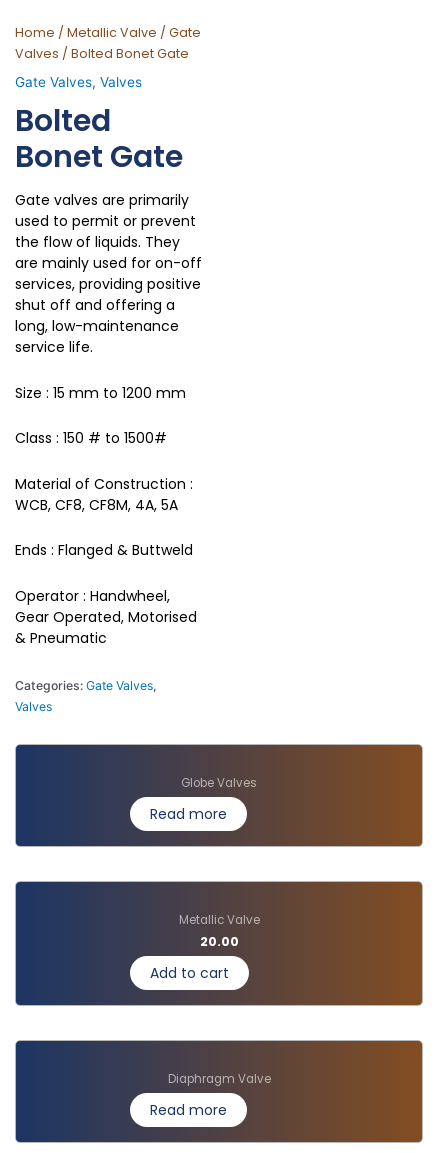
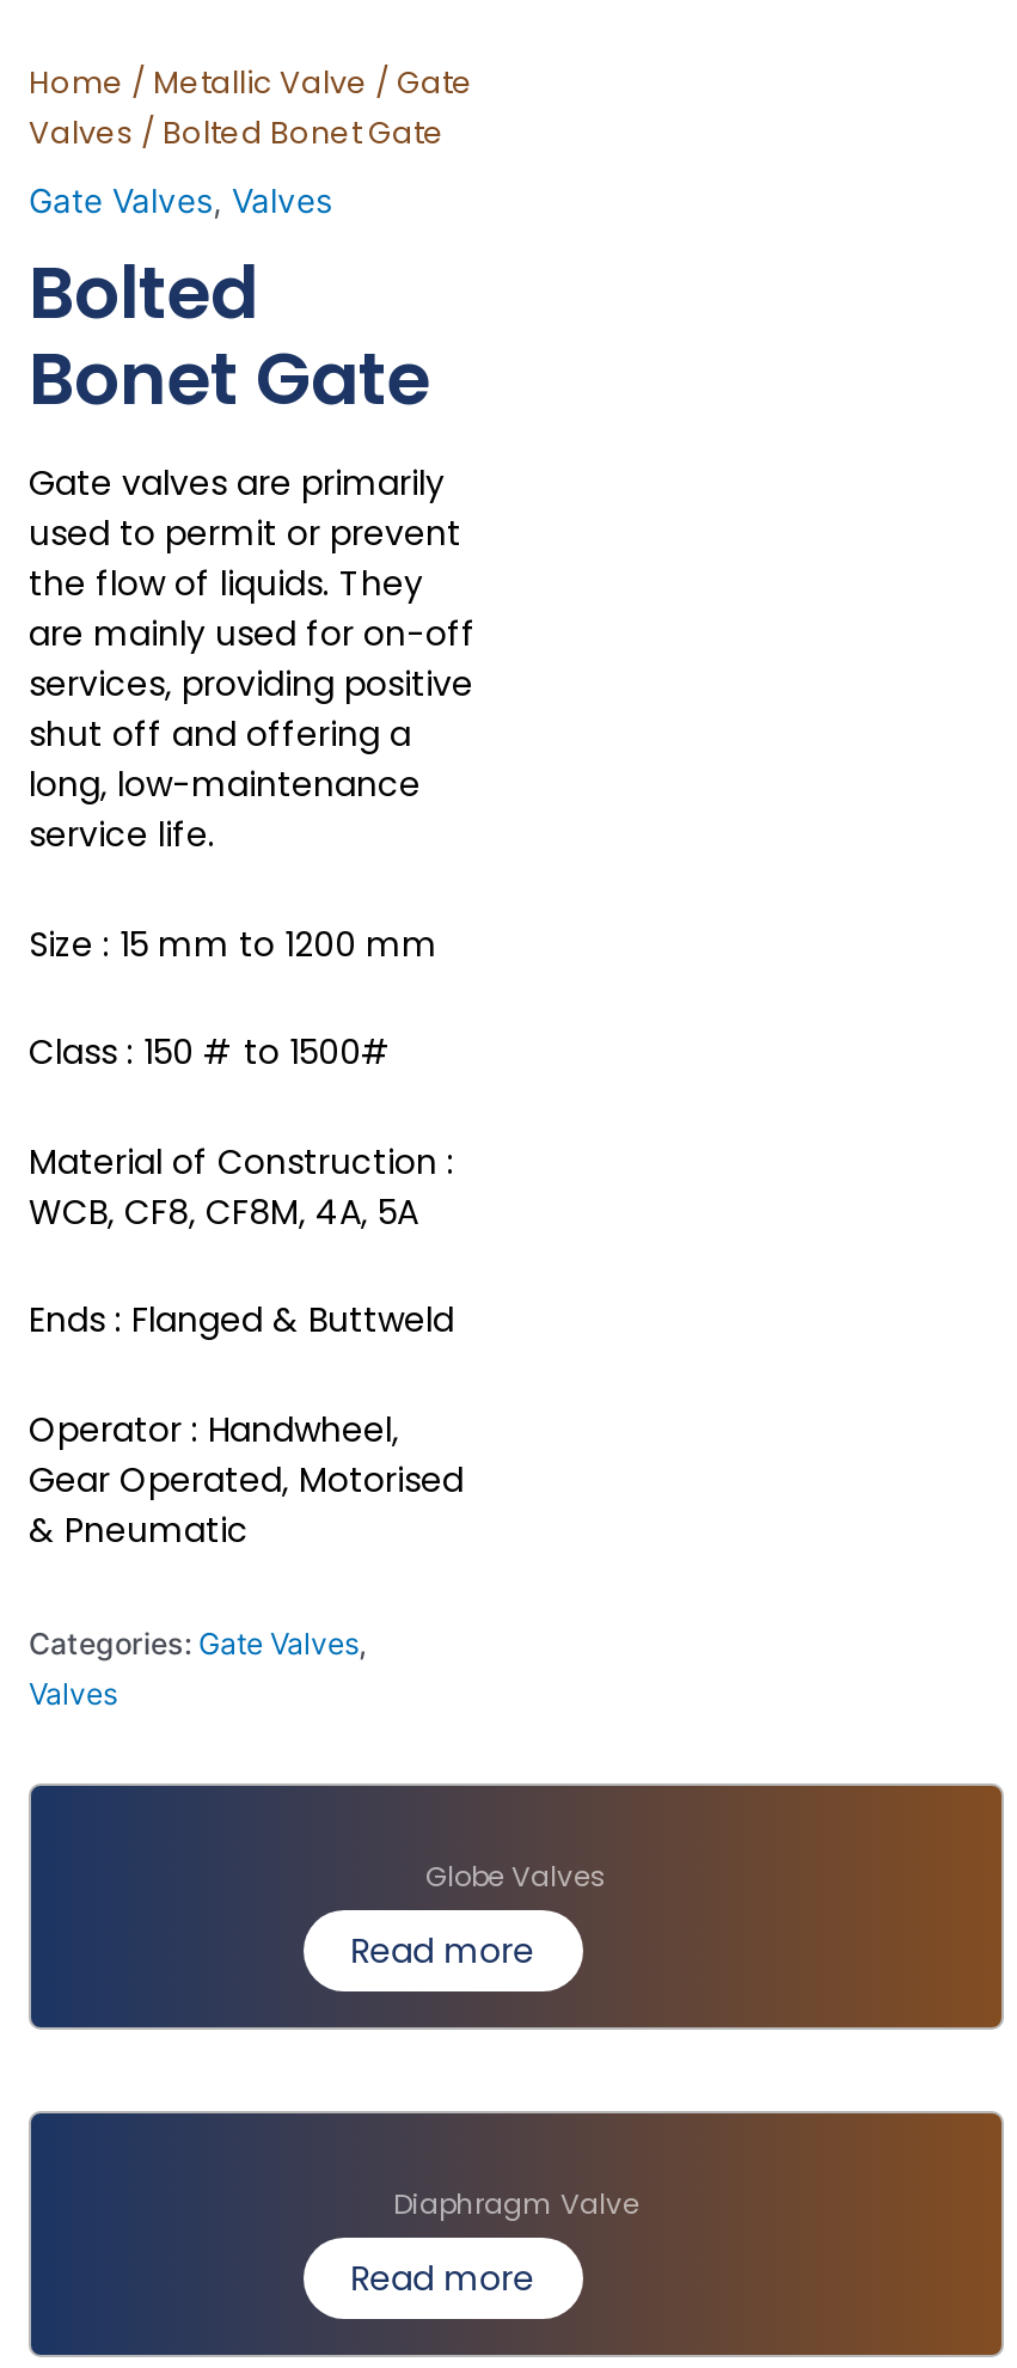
- Metallic Valve
- 20.00
- Add to cart
